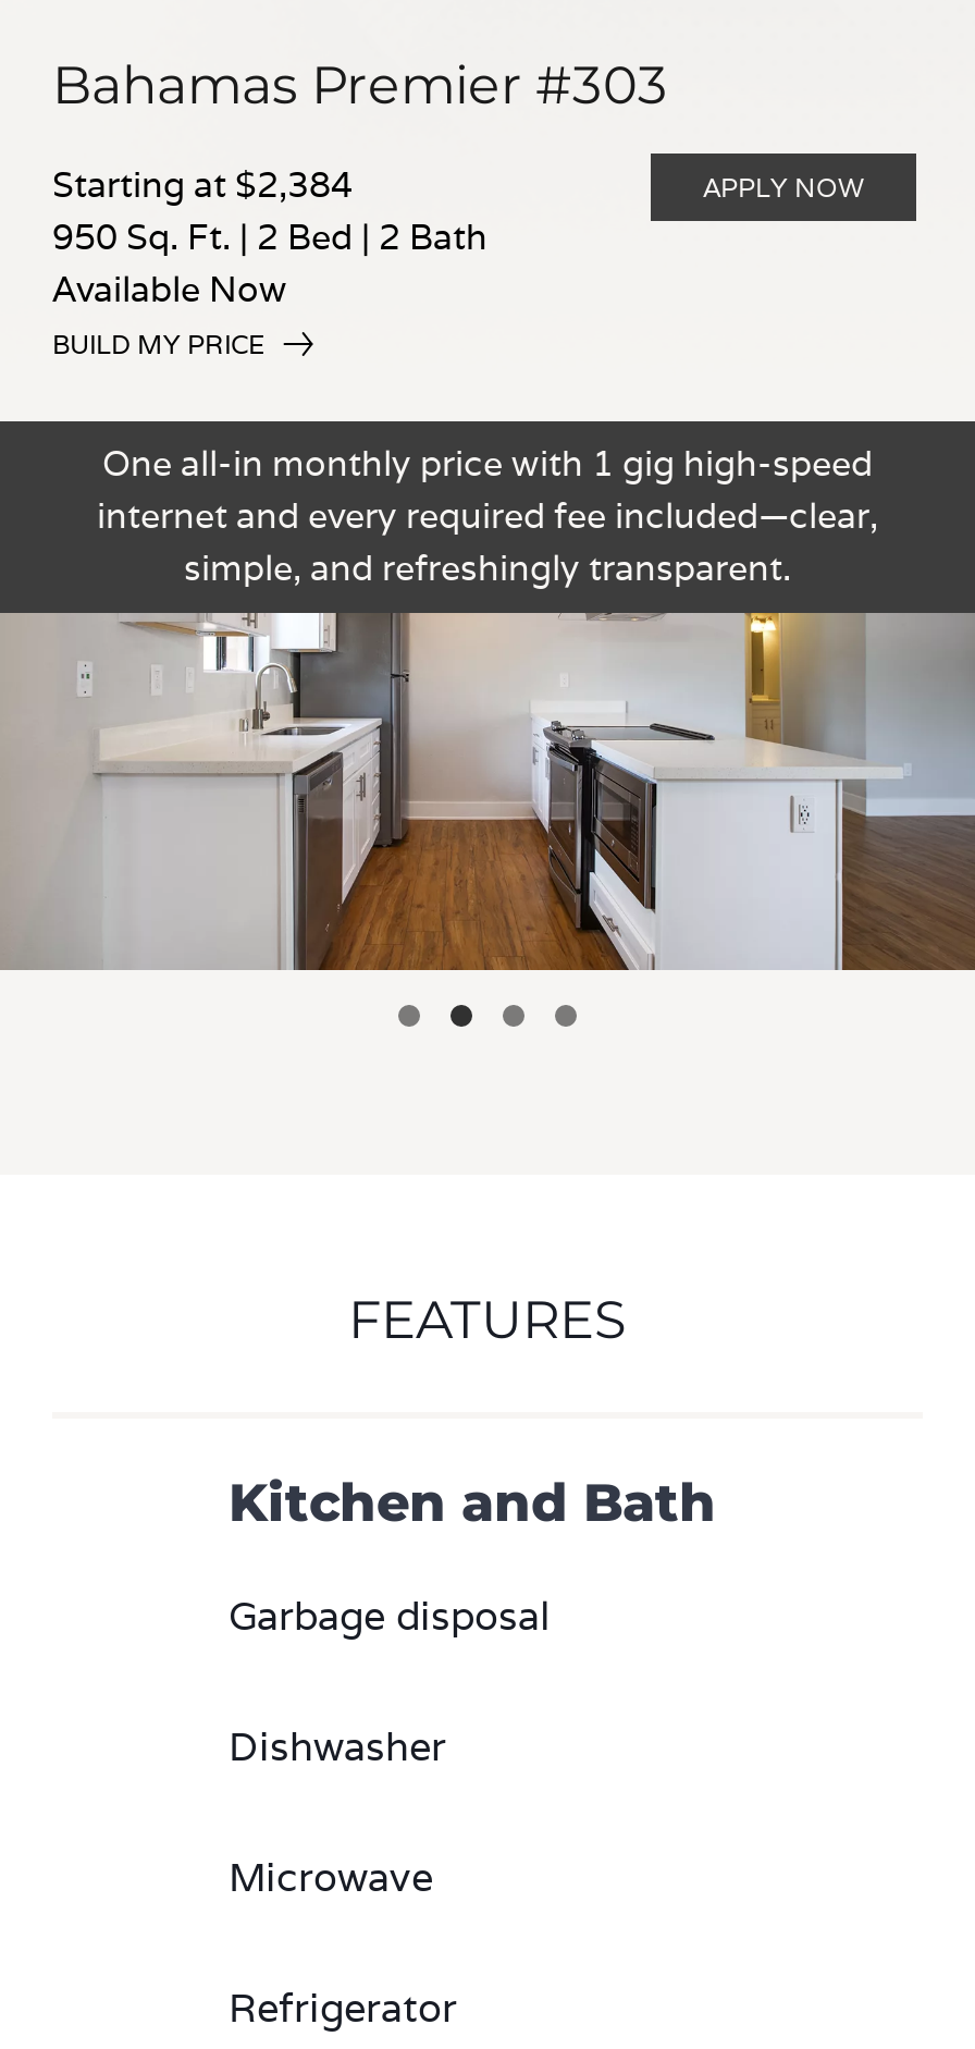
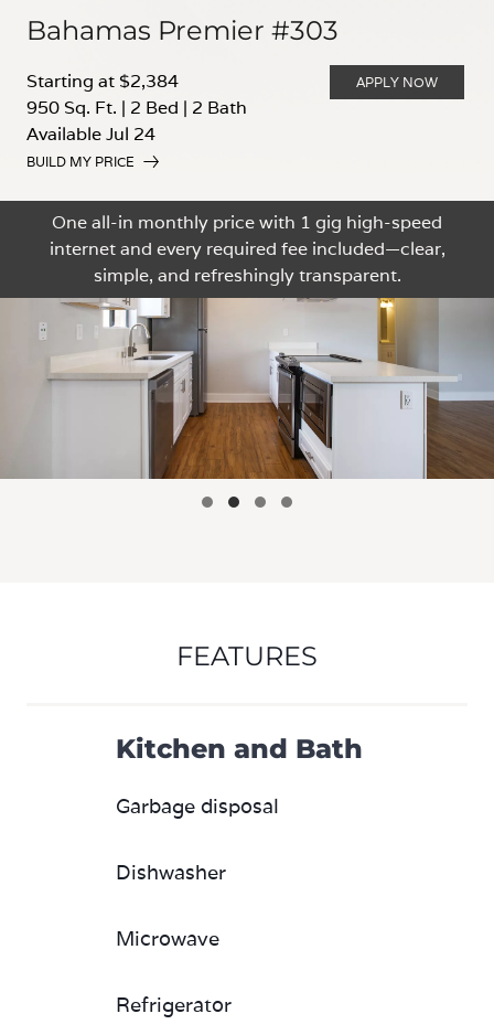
- Available Now
+ Available Jul 24
